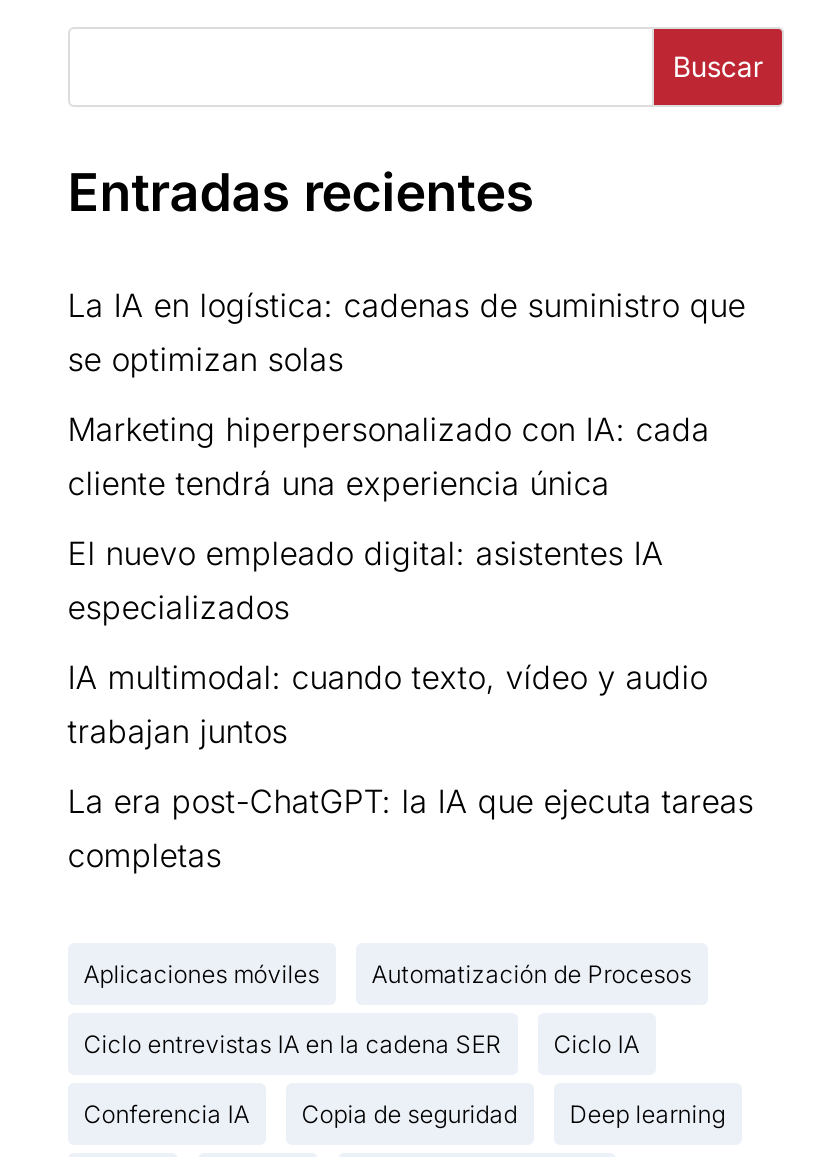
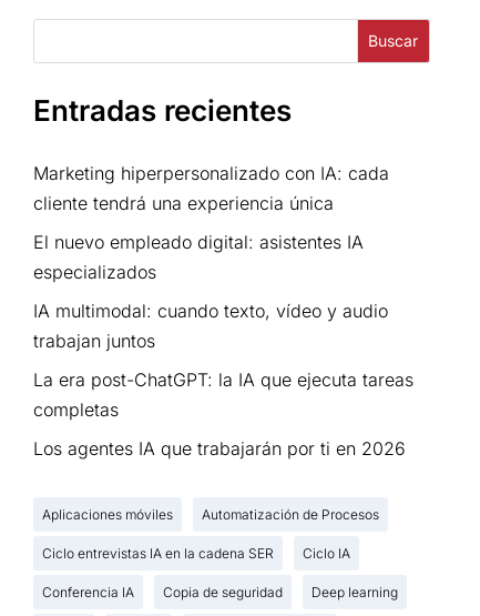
- La IA en logística: cadenas de suministro que
- se optimizan solas

moved up: Marketing hiperpersonalizado con IA: cada | cliente tendrá una experiencia única | El nuevo empleado digital: asistentes IA | especializados | IA multimodal: cuando texto, vídeo y audio | trabajan juntos | La era post-ChatGPT: la IA que ejecuta tareas | completas

+ Los agentes IA que trabajarán por ti en 2026
